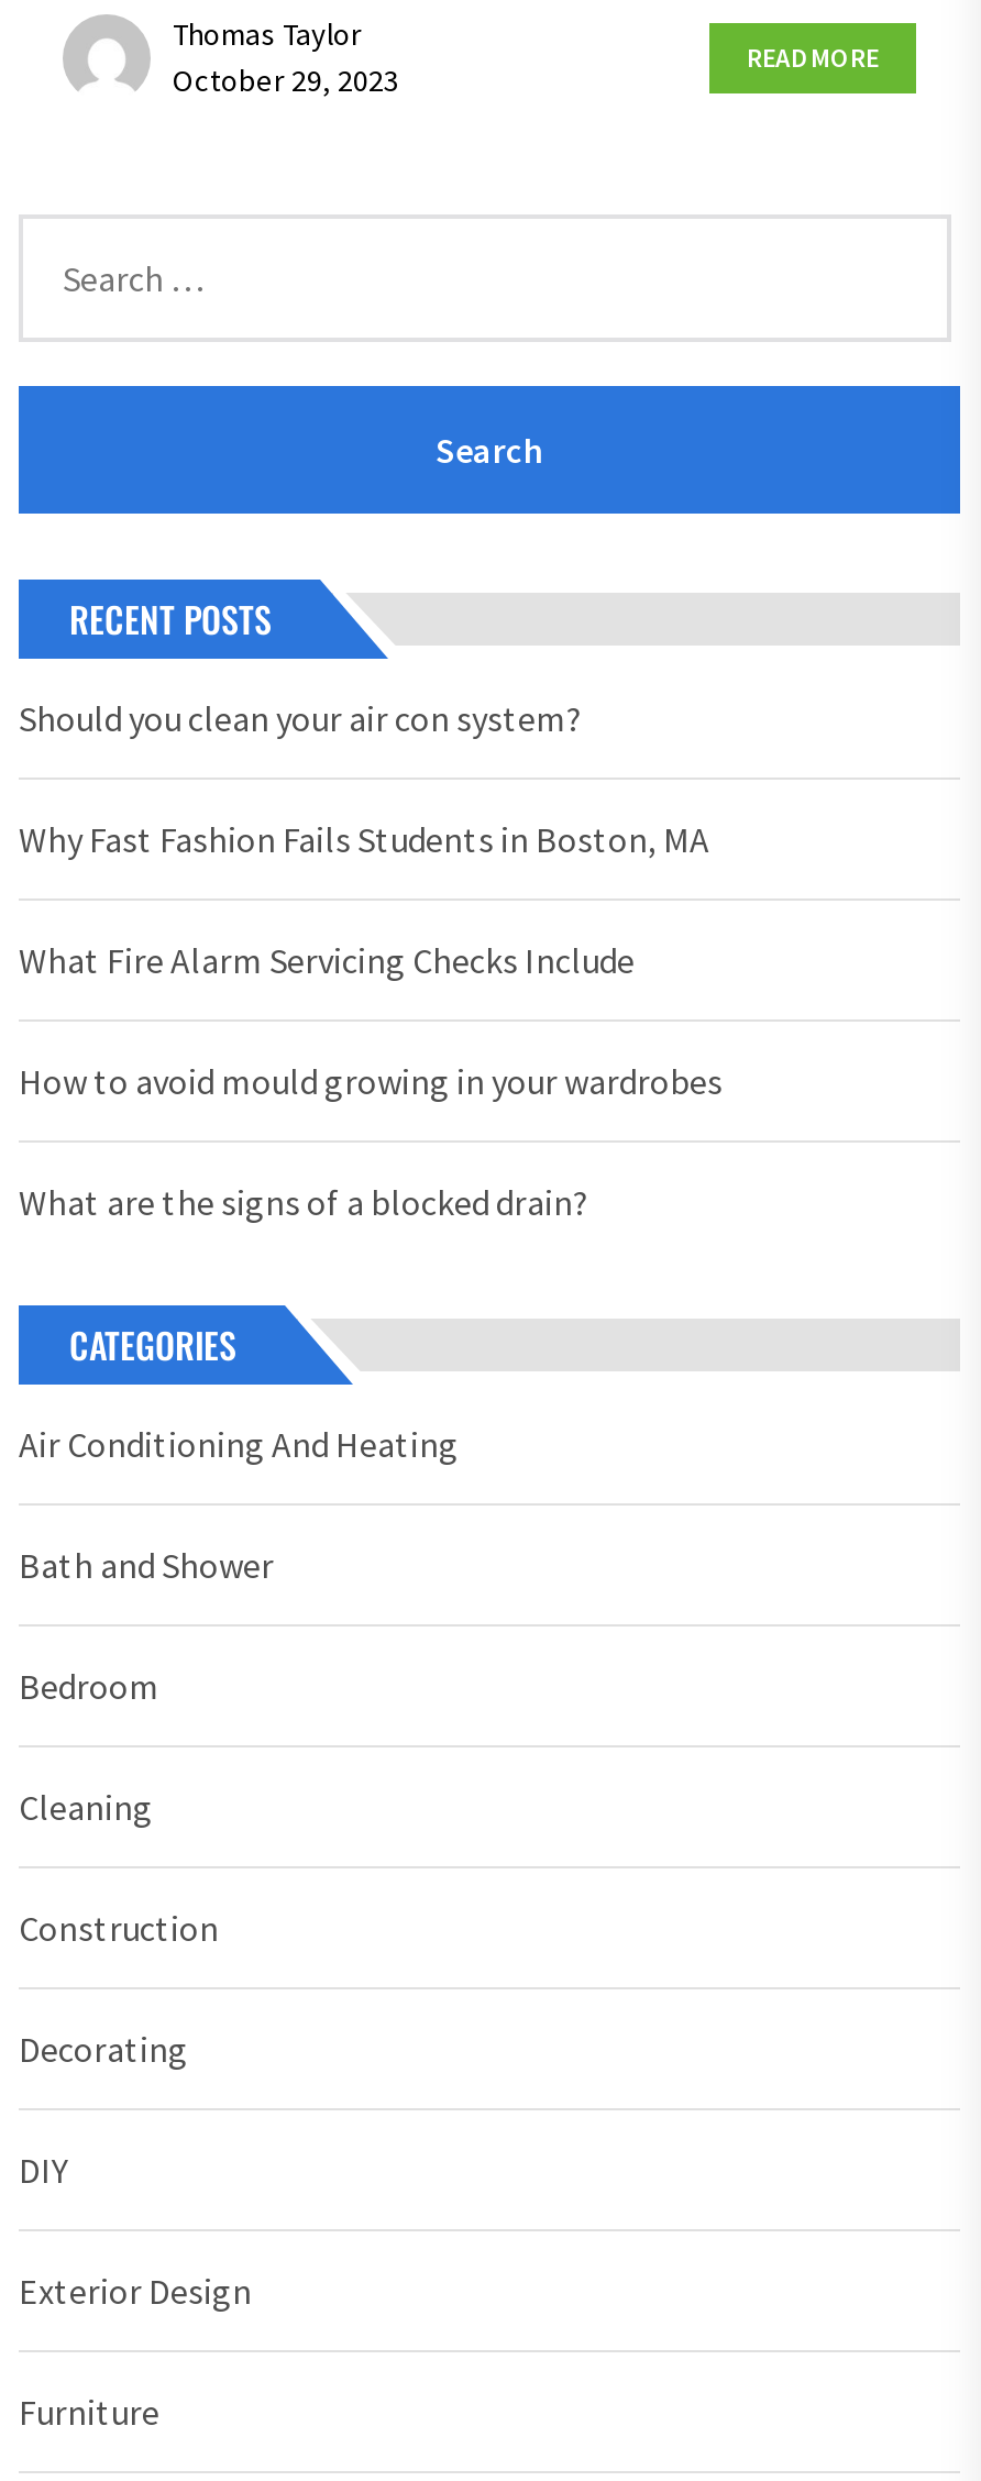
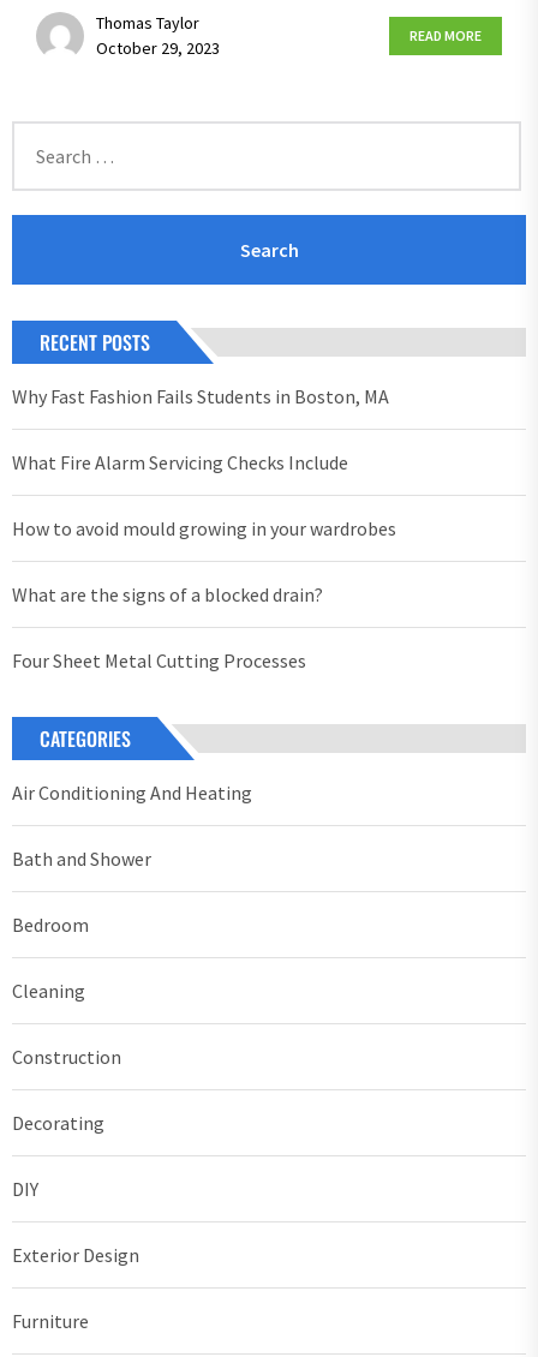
- Should you clean your air con system?

moved up: Why Fast Fashion Fails Students in Boston, MA | What Fire Alarm Servicing Checks Include | How to avoid mould growing in your wardrobes | What are the signs of a blocked drain?

+ Four Sheet Metal Cutting Processes
